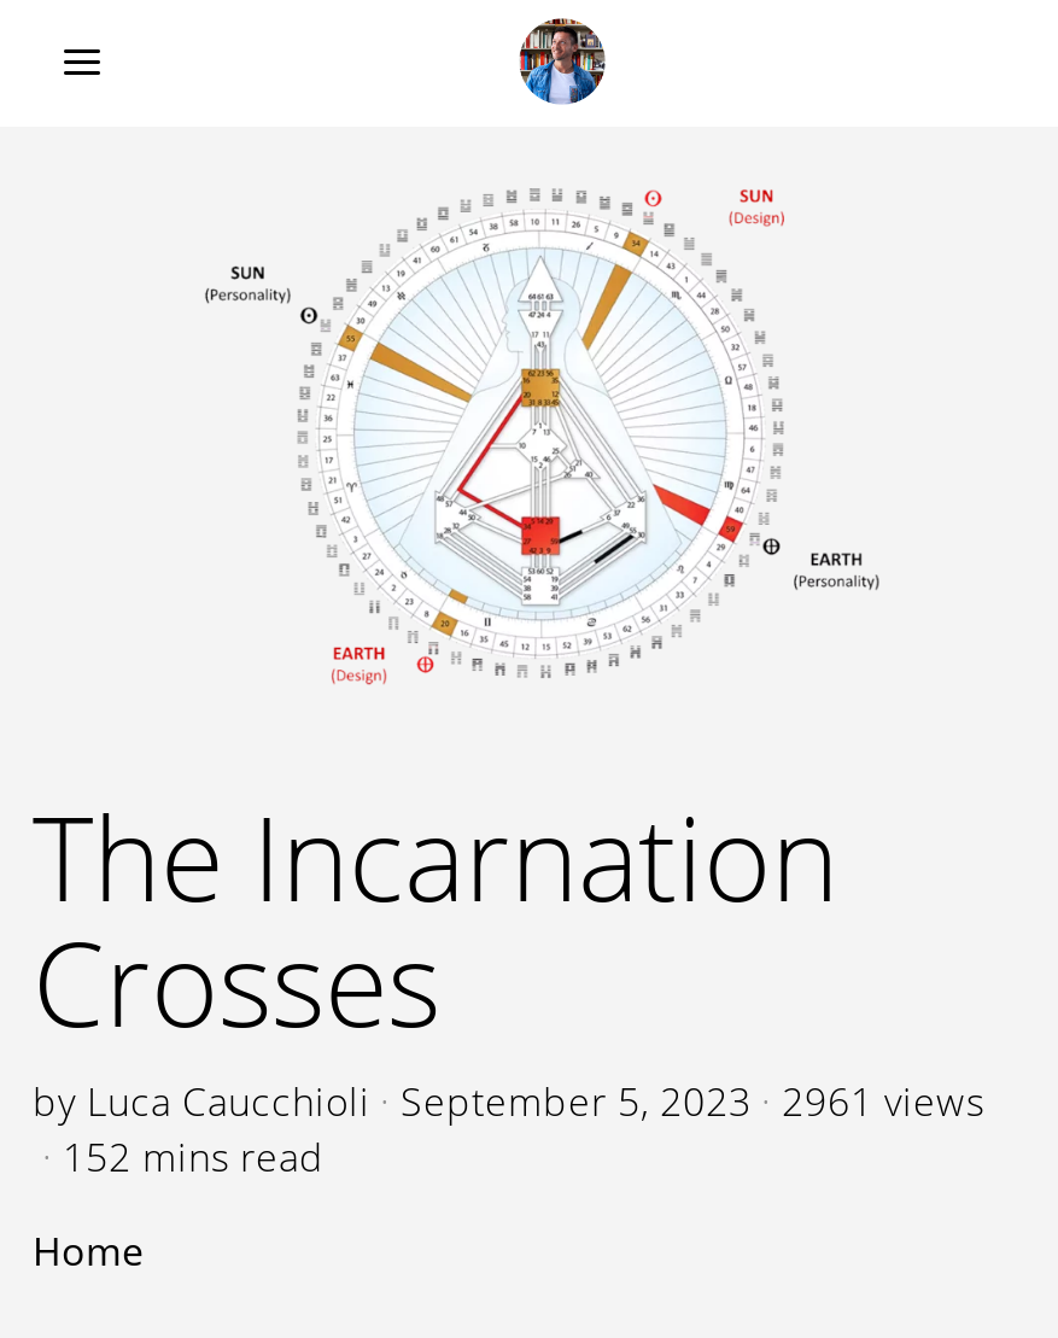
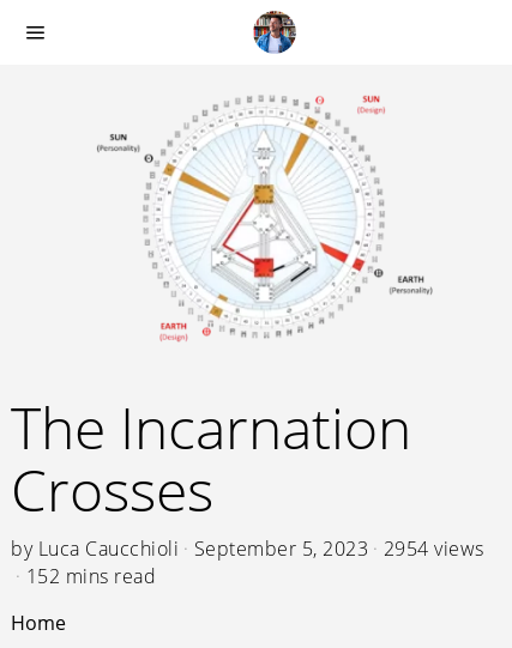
- by Luca Caucchioli September 5, 2023 2961 views
+ by Luca Caucchioli September 5, 2023 2954 views
